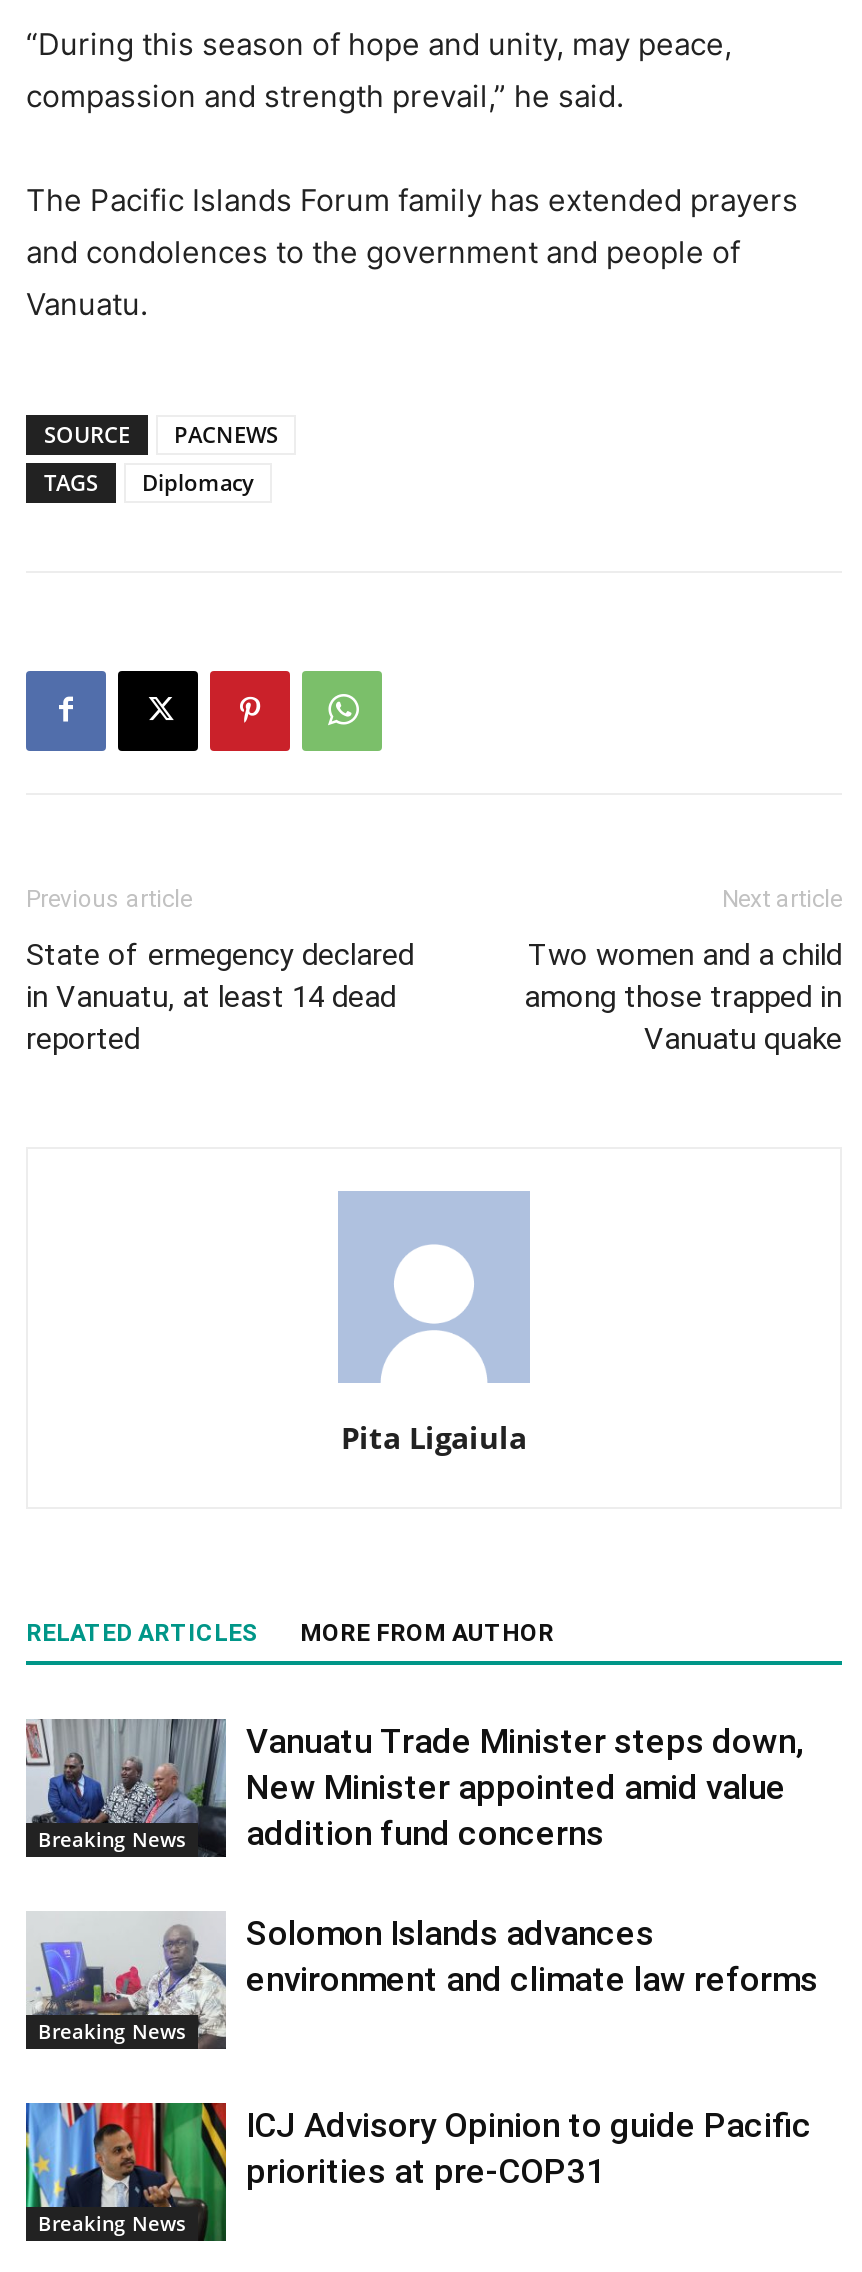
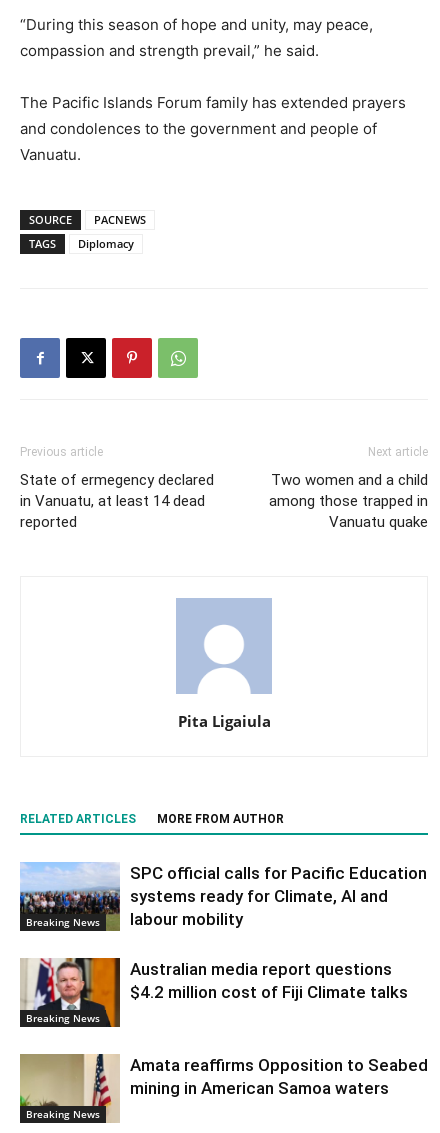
- [image]
- Vanuatu Trade Minister steps down,
- New Minister appointed amid value
- addition fund concerns
+ [image]
+ SPC official calls for Pacific Education
+ systems ready for Climate, AI and
+ labour mobility

- [image]
- Solomon Islands advances
- environment and climate law reforms
+ [image]
+ Australian media report questions
+ $4.2 million cost of Fiji Climate talks

- [image]
- ICJ Advisory Opinion to guide Pacific
- priorities at pre-COP31
+ [image]
+ Amata reaffirms Opposition to Seabed
+ mining in American Samoa waters
